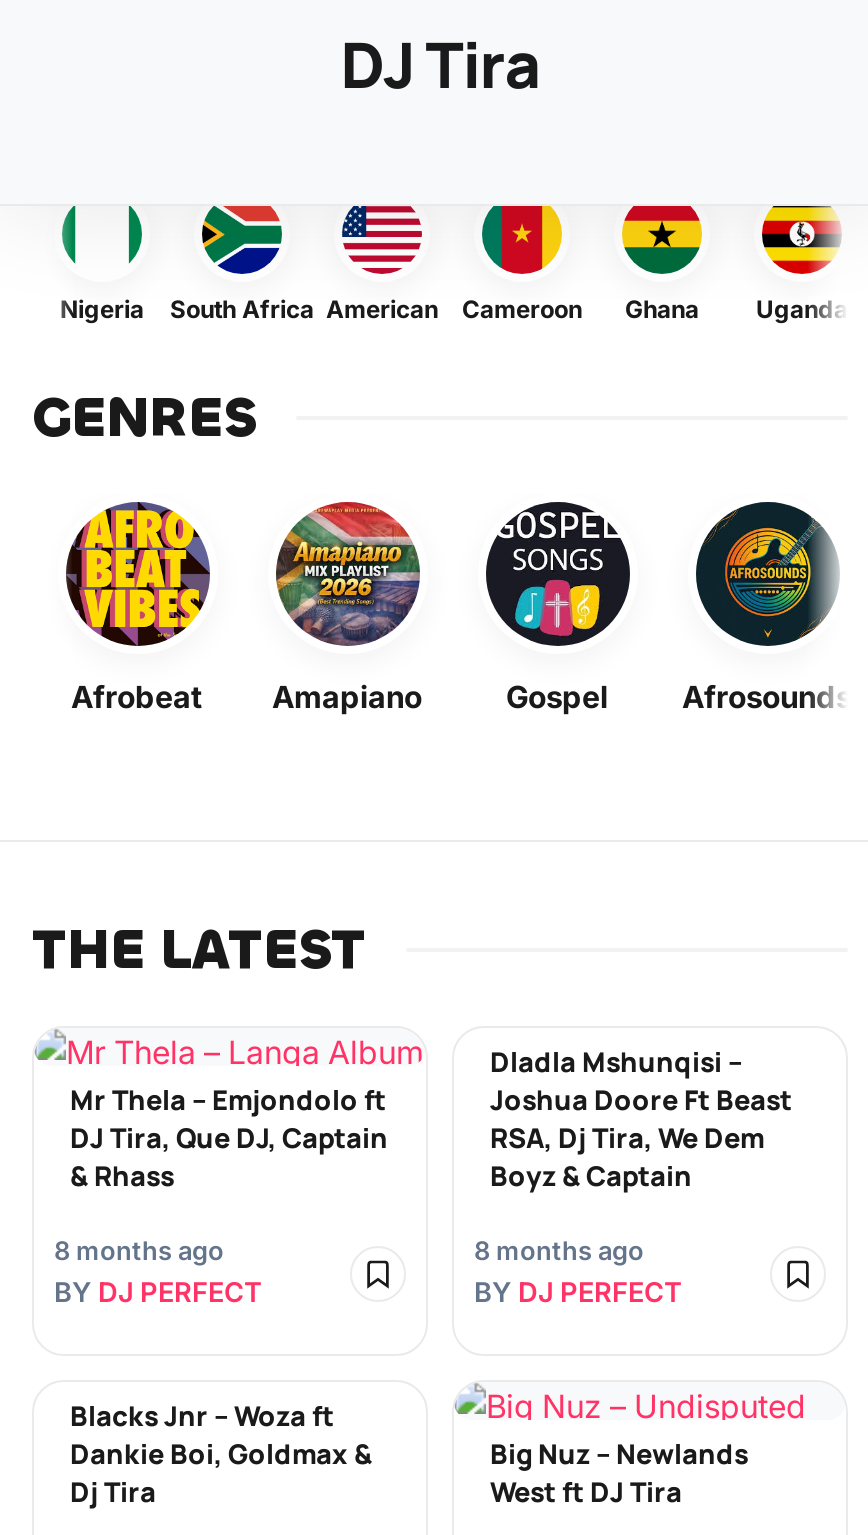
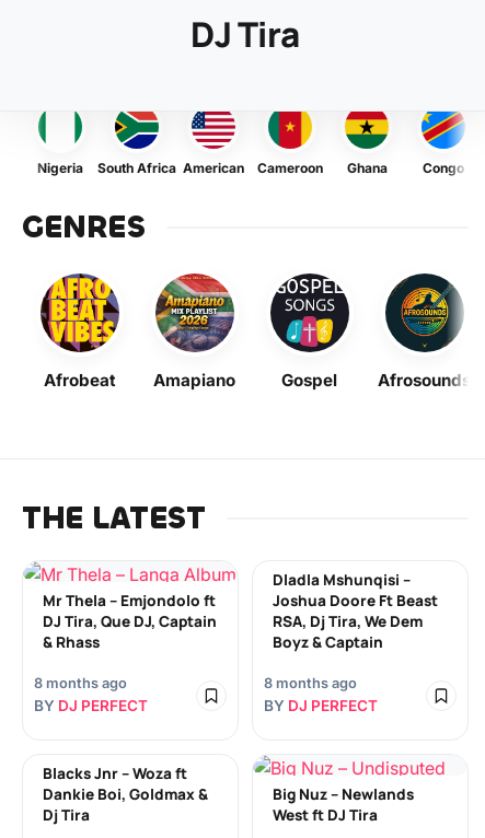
- [image]
- Uganda
+ [image]
+ Congo
